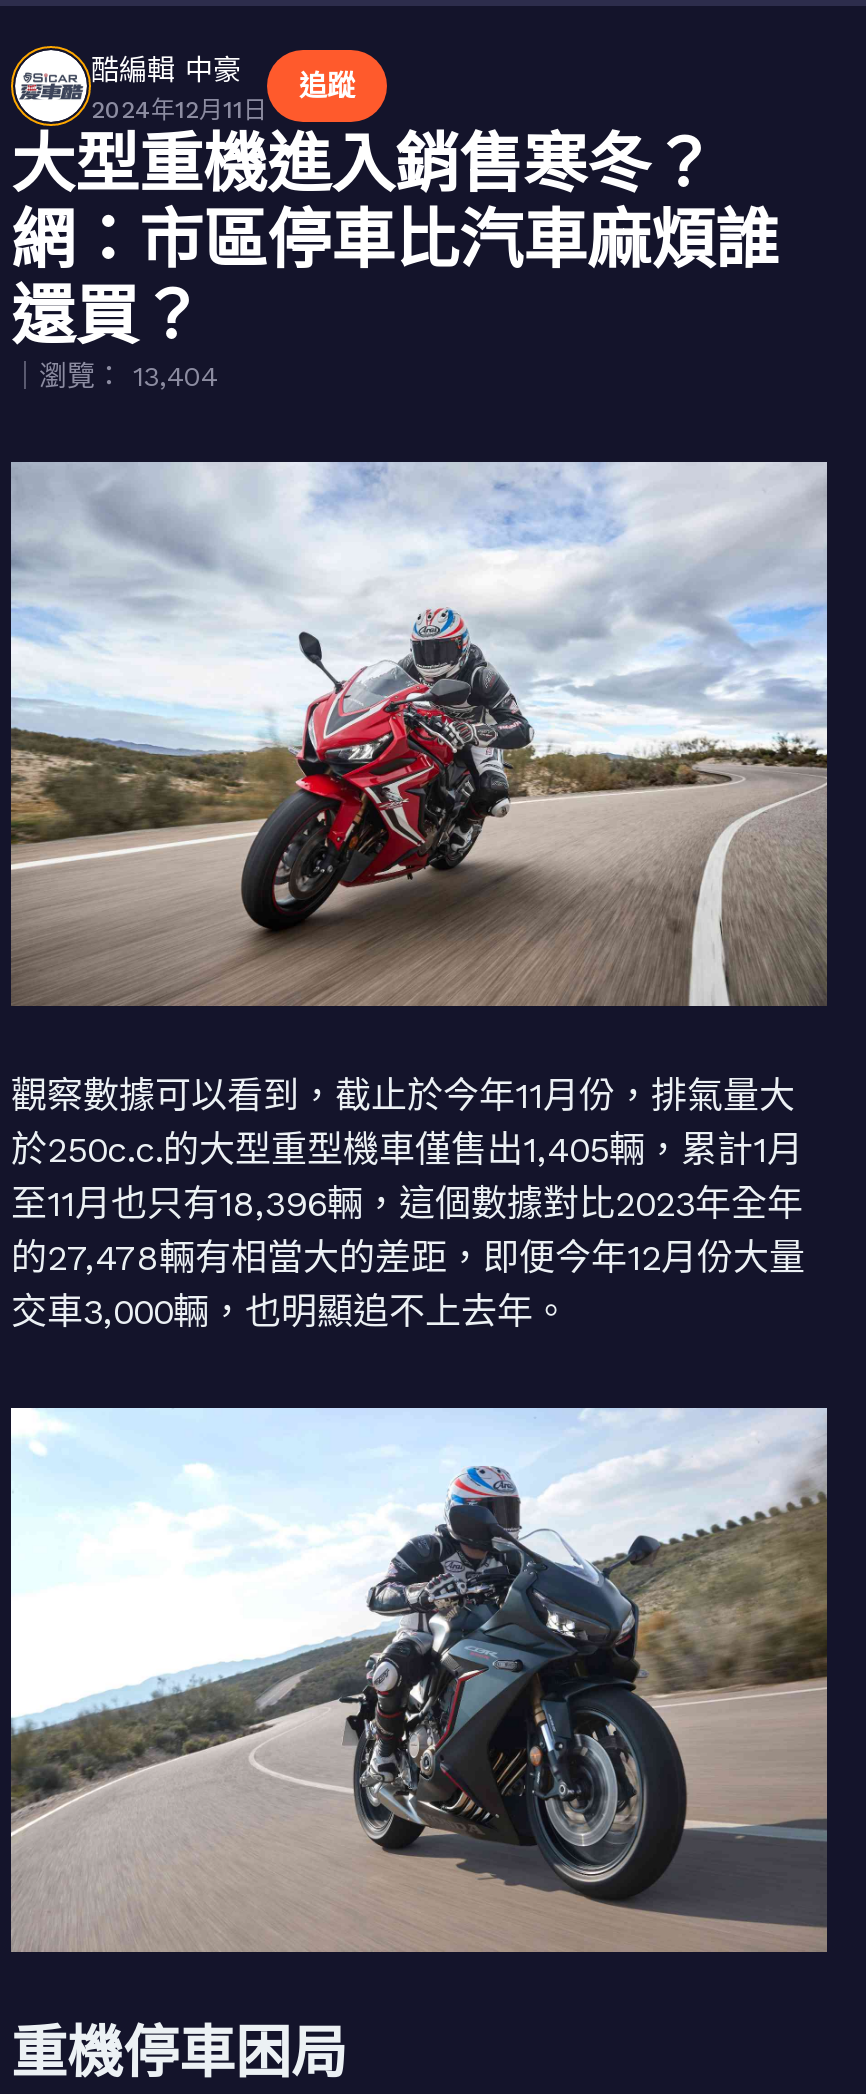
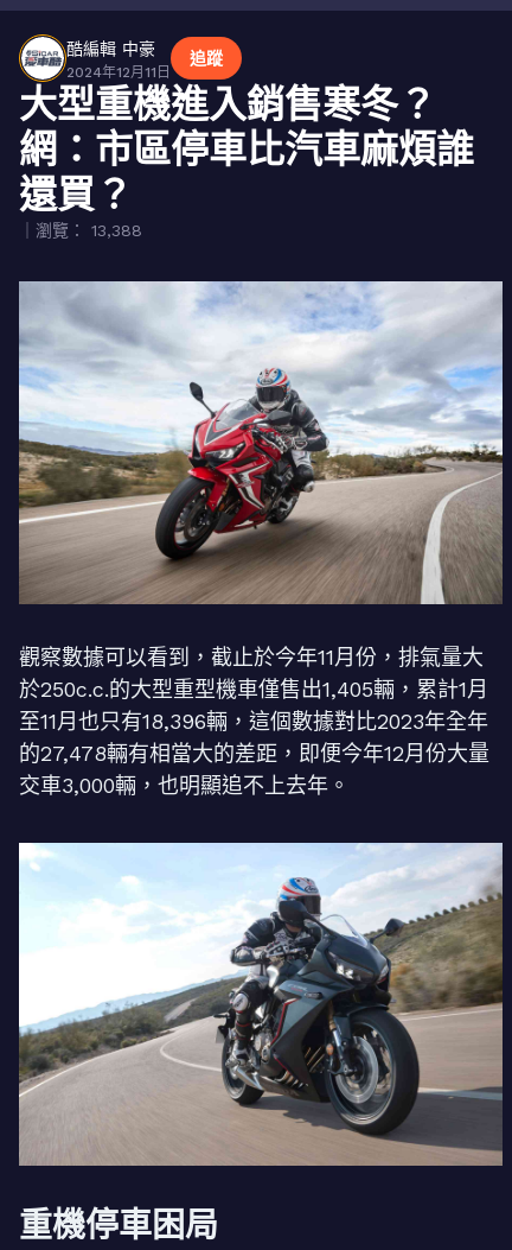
- ｜瀏覽： 13,404
+ ｜瀏覽： 13,388
